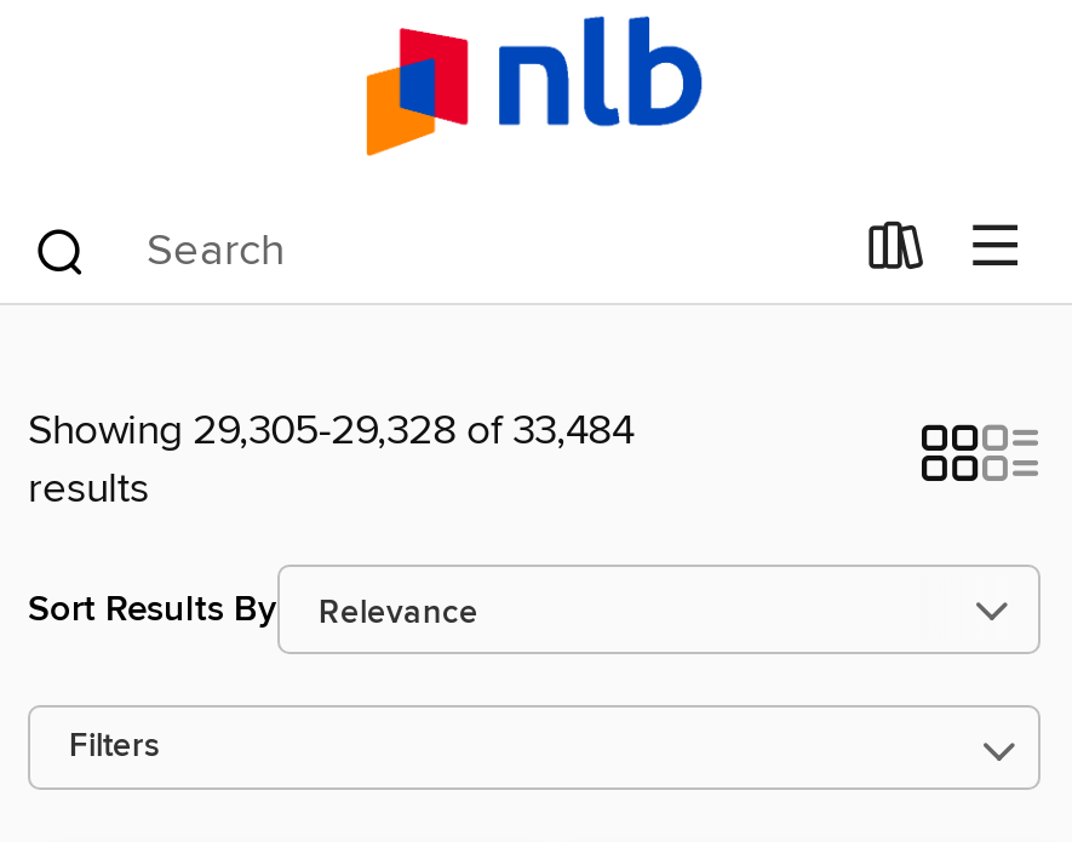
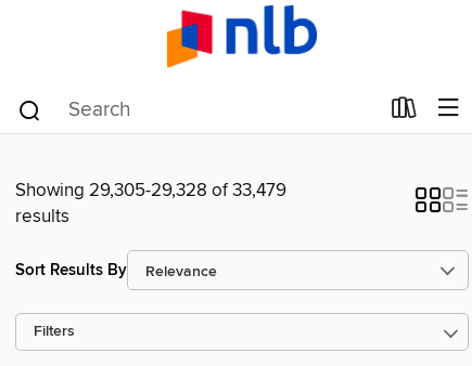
- Showing 29,305-29,328 of 33,484
+ Showing 29,305-29,328 of 33,479
